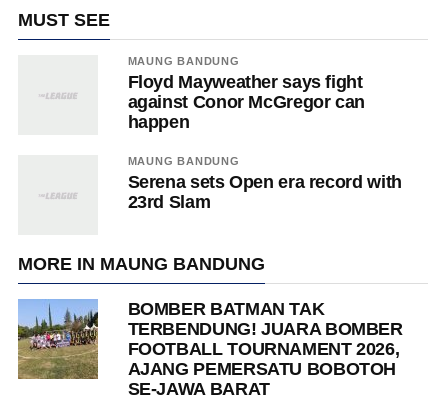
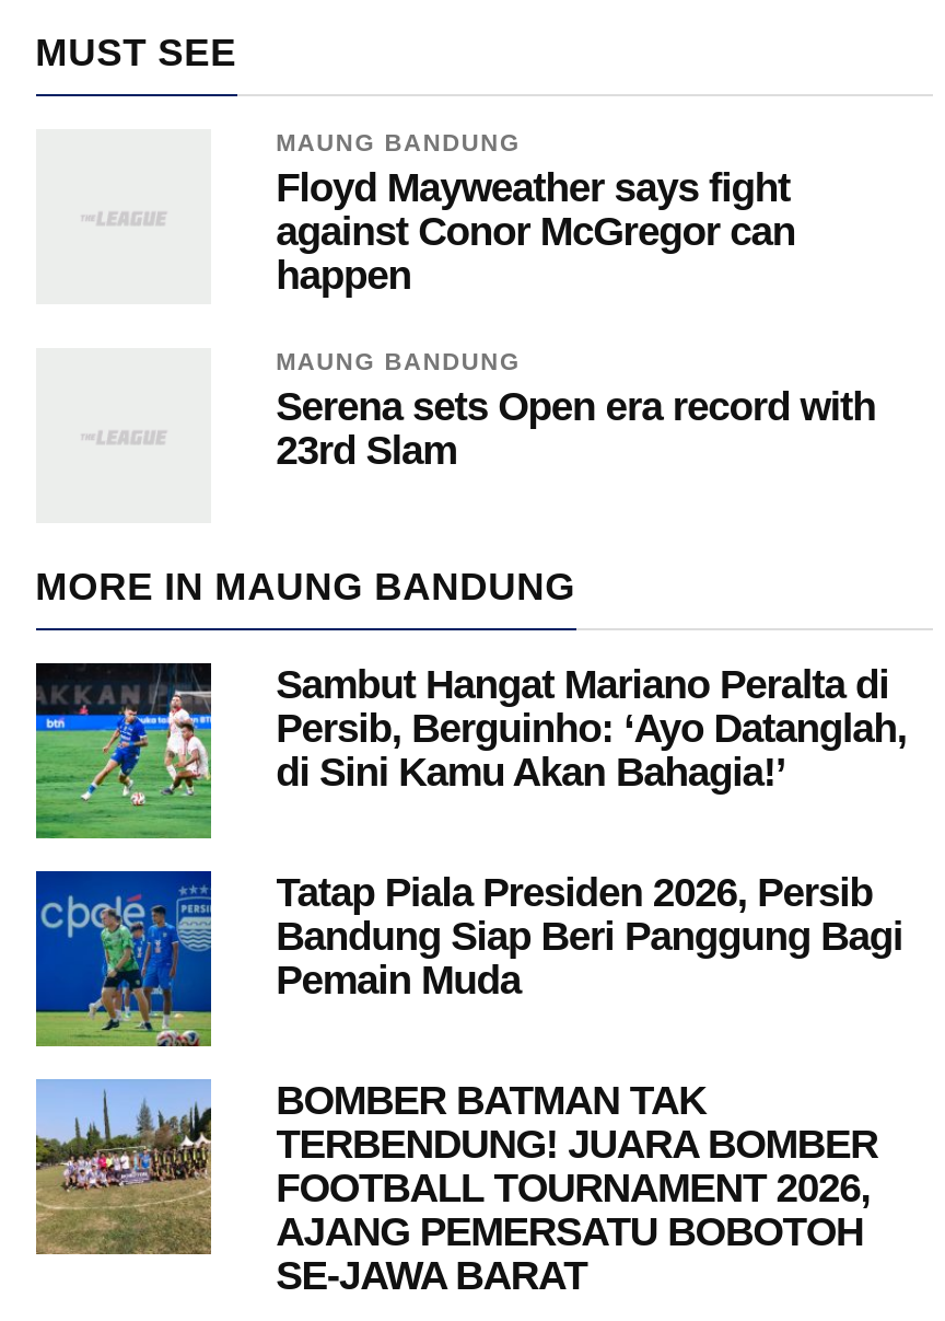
+ [image]
+ Sambut Hangat Mariano Peralta di
+ Persib, Berguinho: ‘Ayo Datanglah,
+ di Sini Kamu Akan Bahagia!’
+ Tatap Piala Presiden 2026, Persib
+ Bandung Siap Beri Panggung Bagi
+ Pemain Muda

+ [image]
